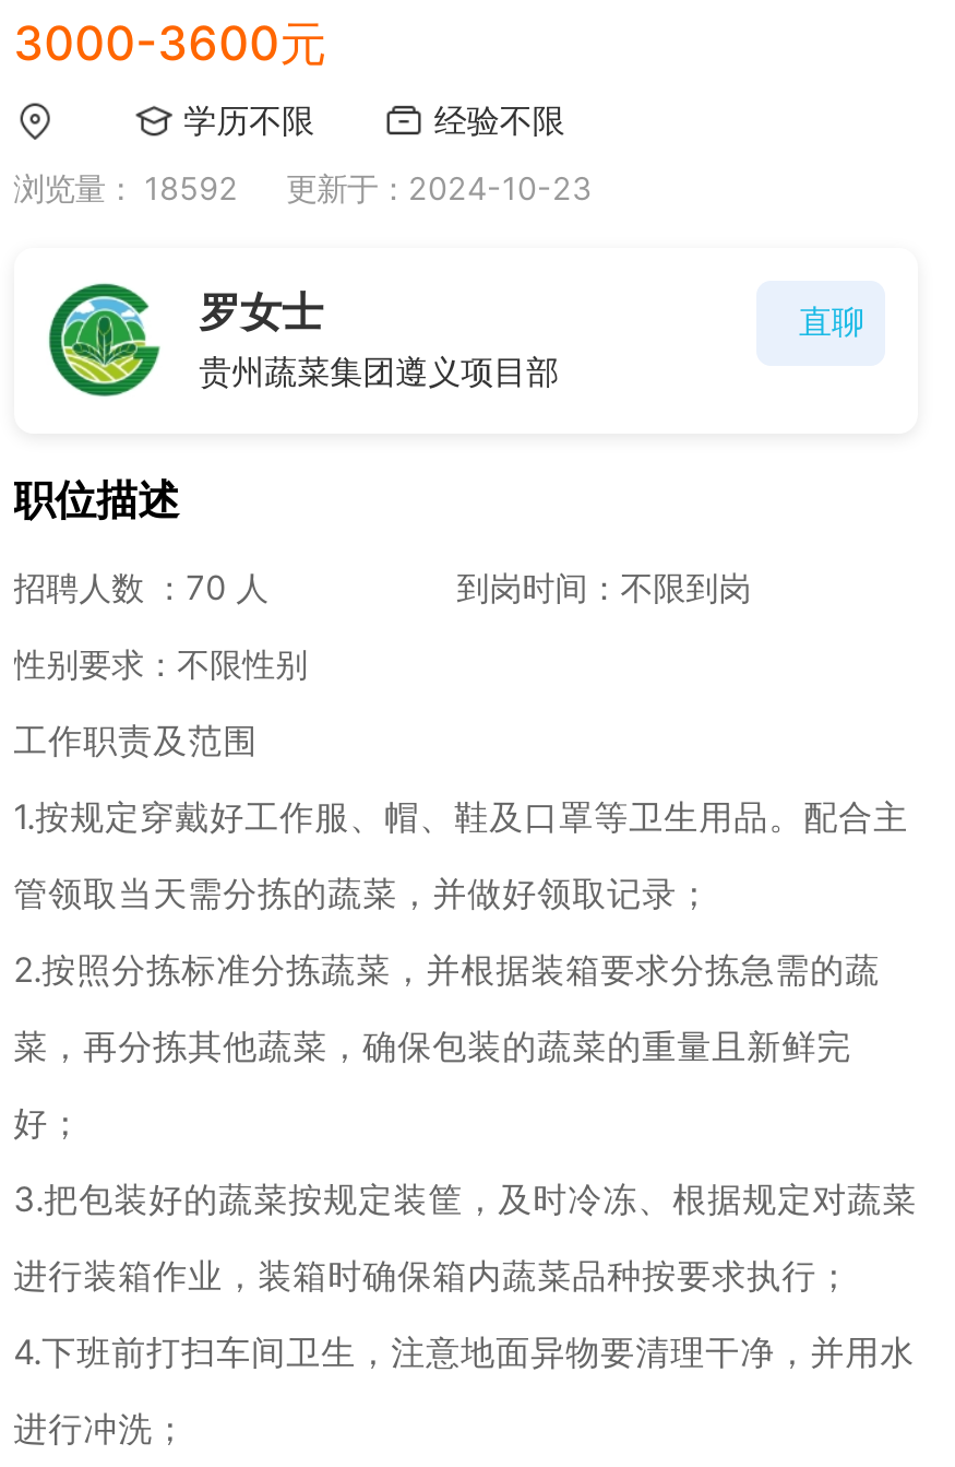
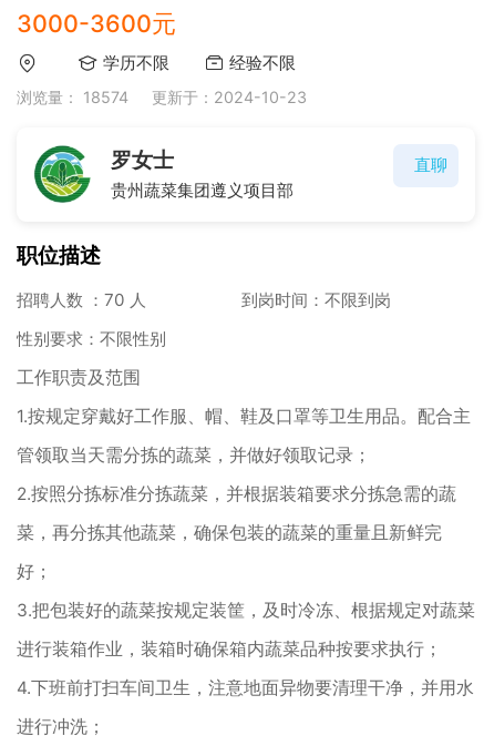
- 浏览量： 18592 更新于：2024-10-23
+ 浏览量： 18574 更新于：2024-10-23
